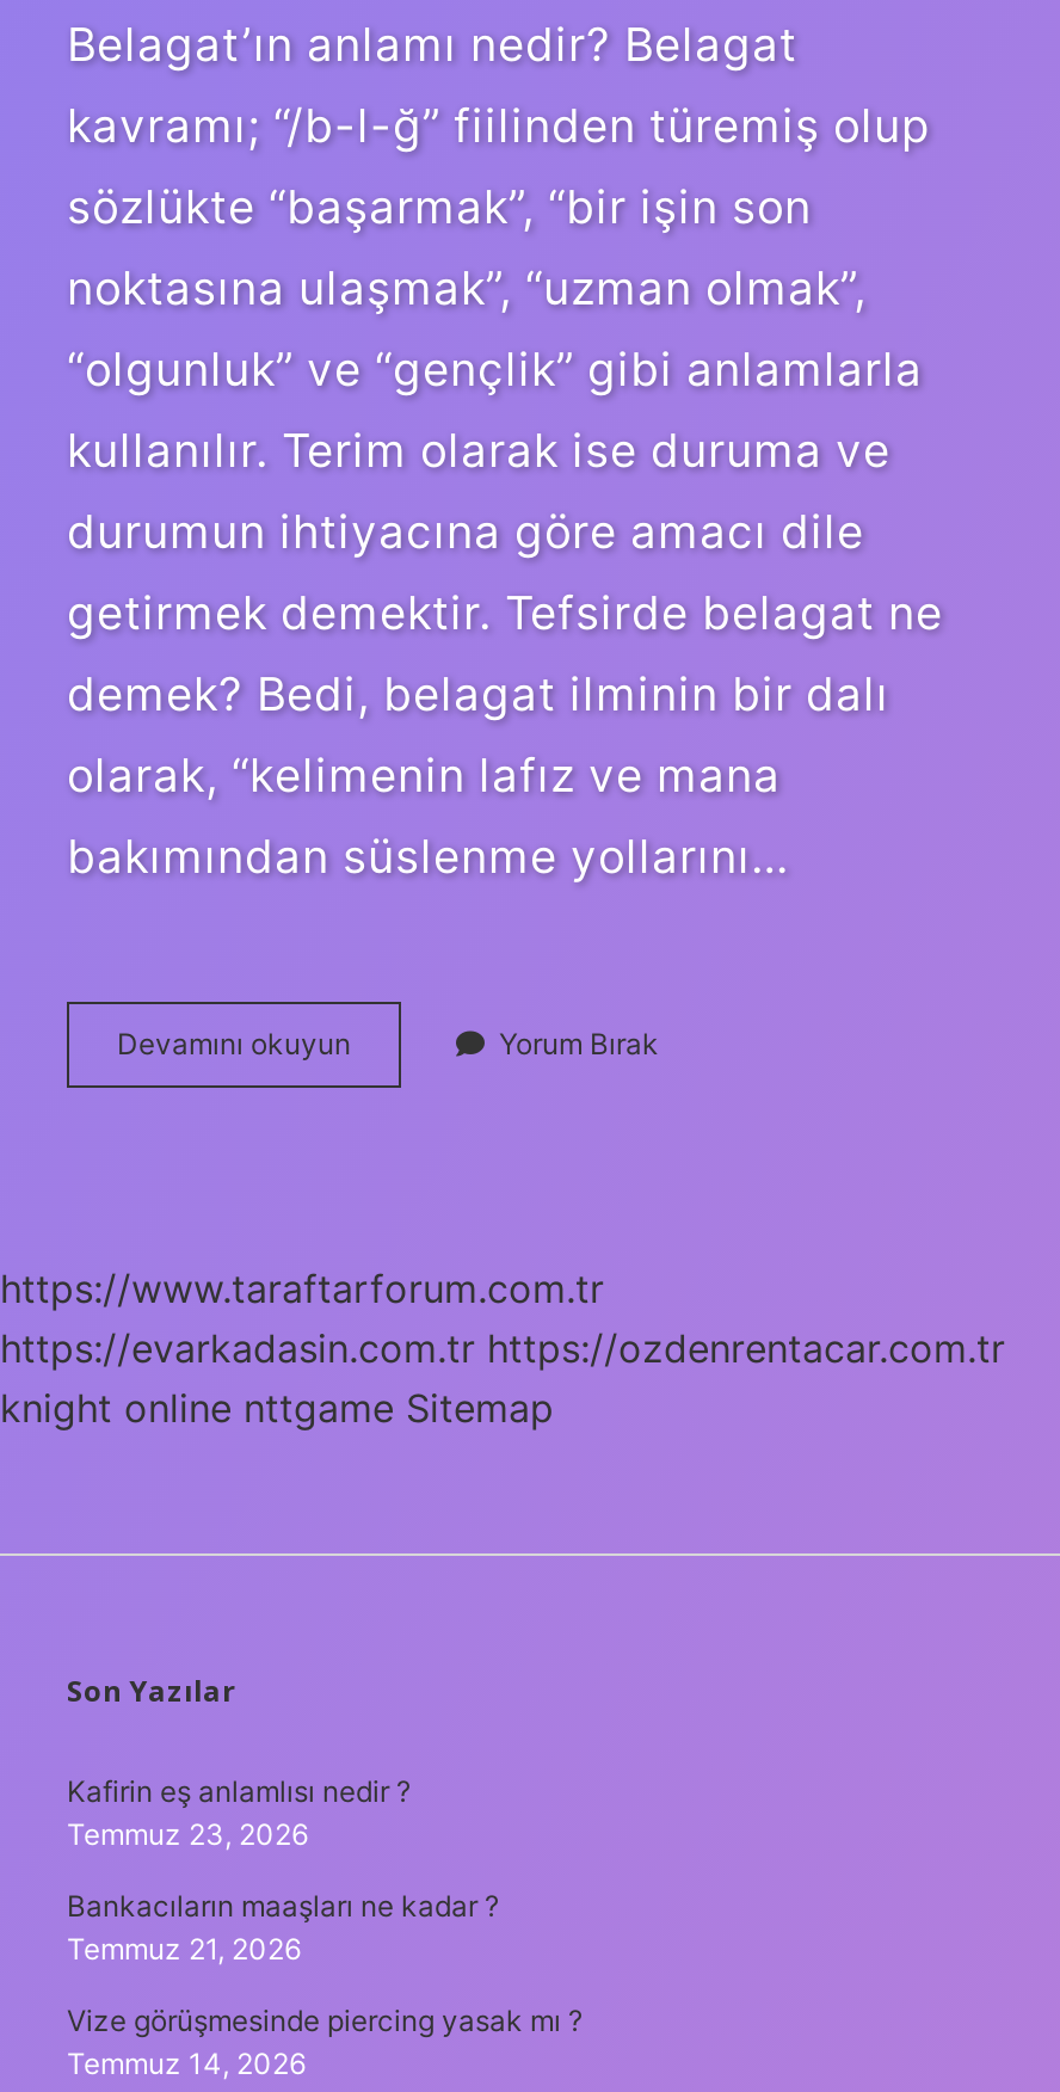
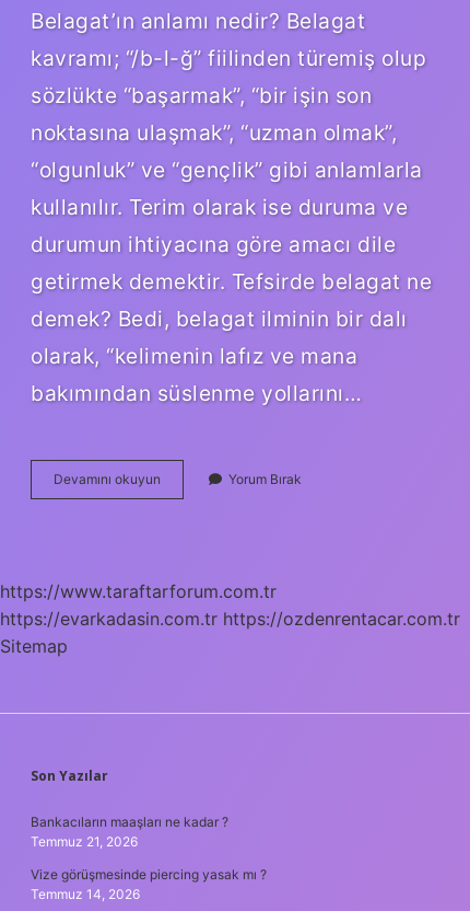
- knight online nttgame Sitemap
+ Sitemap

- Kafirin eş anlamlısı nedir ?
- Temmuz 23, 2026
